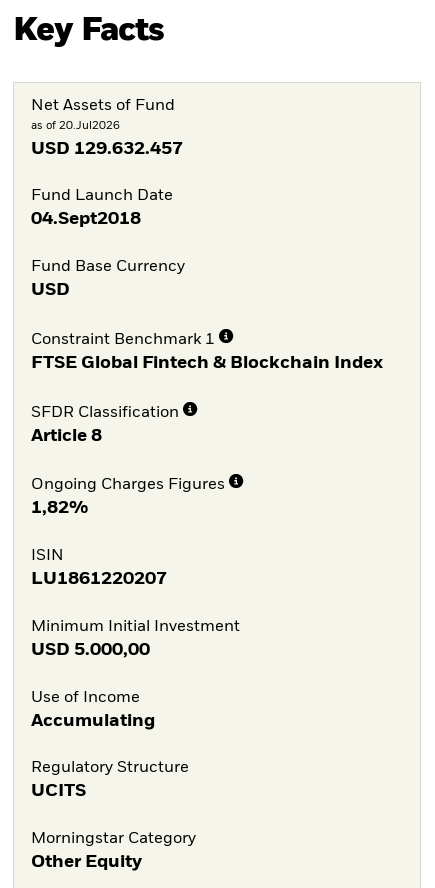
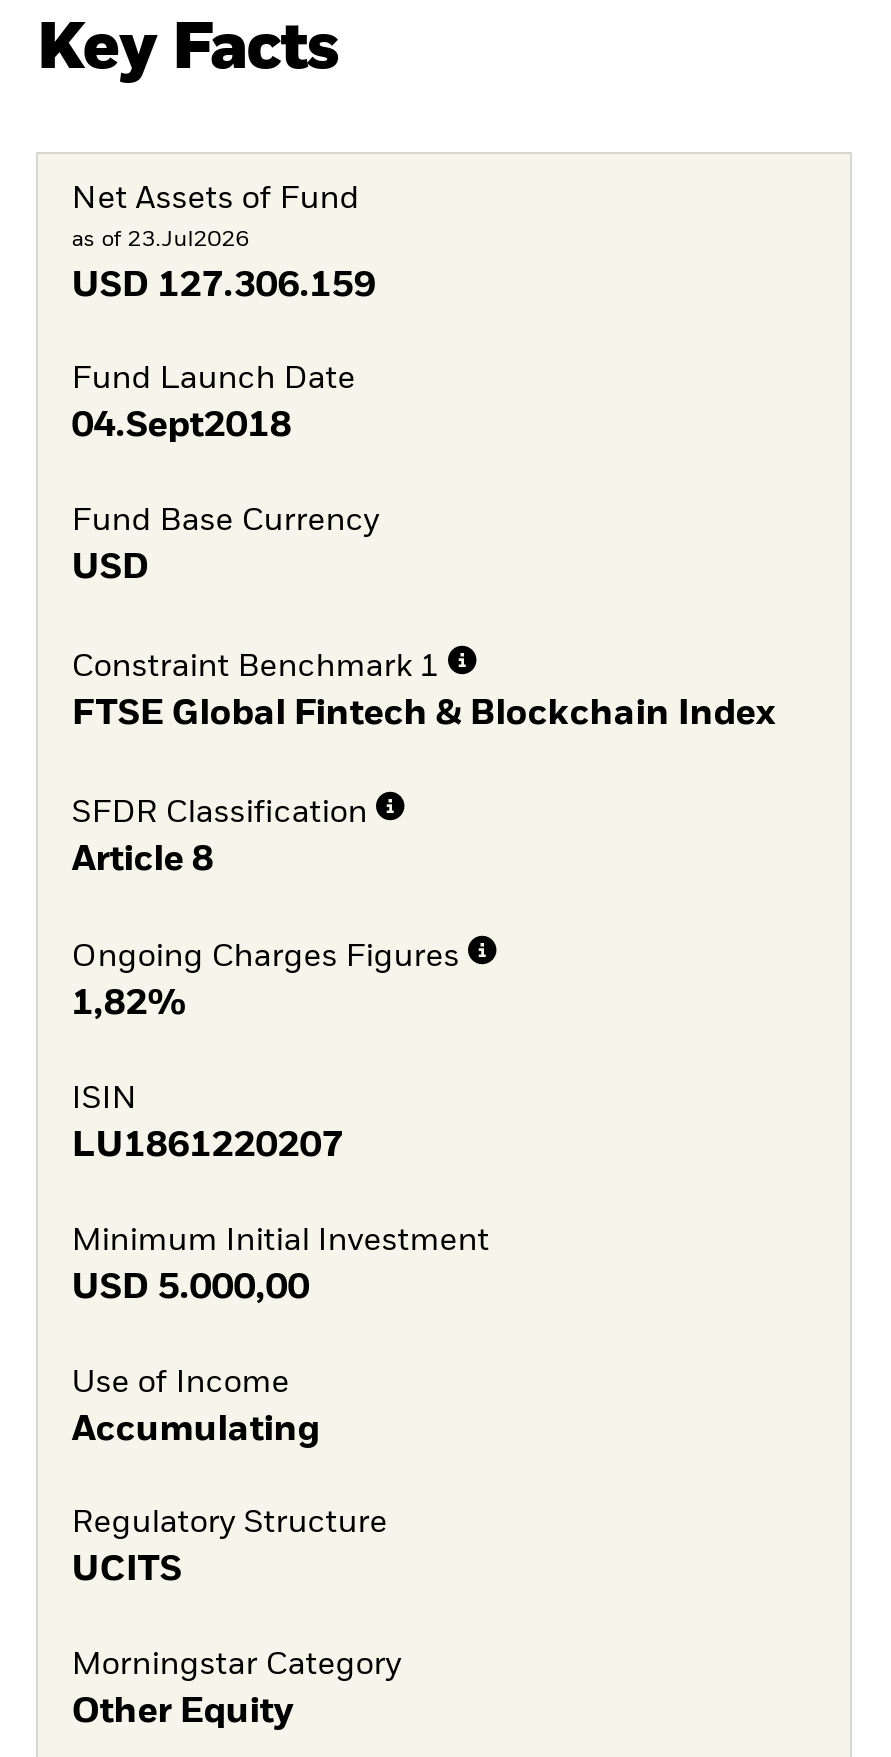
- as of 20.Jul2026
+ as of 23.Jul2026

- USD 129.632.457
+ USD 127.306.159
